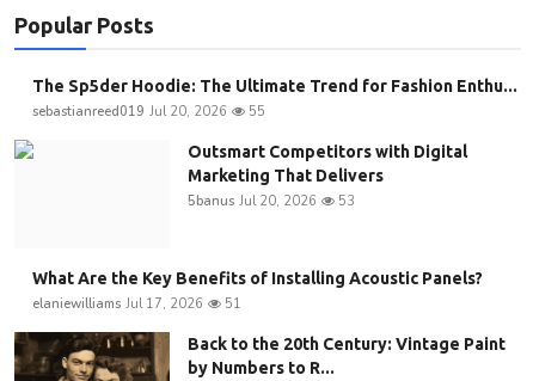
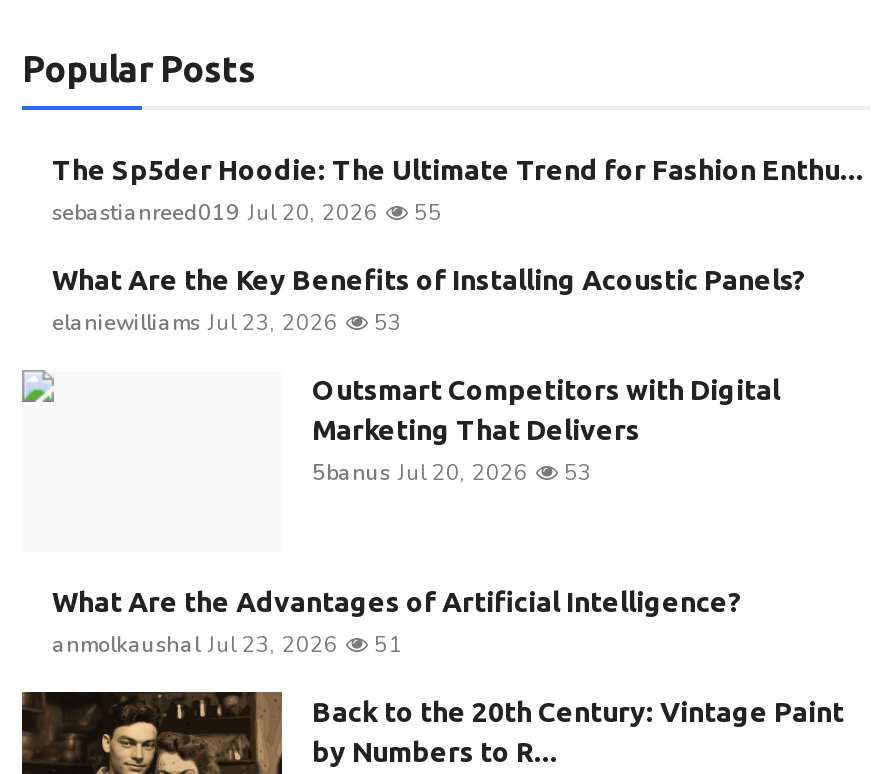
+ elaniewilliams Jul 23, 2026
+ 53

moved up: What Are the Key Benefits of Installing Acoustic Panels?

- elaniewilliams Jul 17, 2026
+ What Are the Advantages of Artificial Intelligence?
+ anmolkaushal Jul 23, 2026
